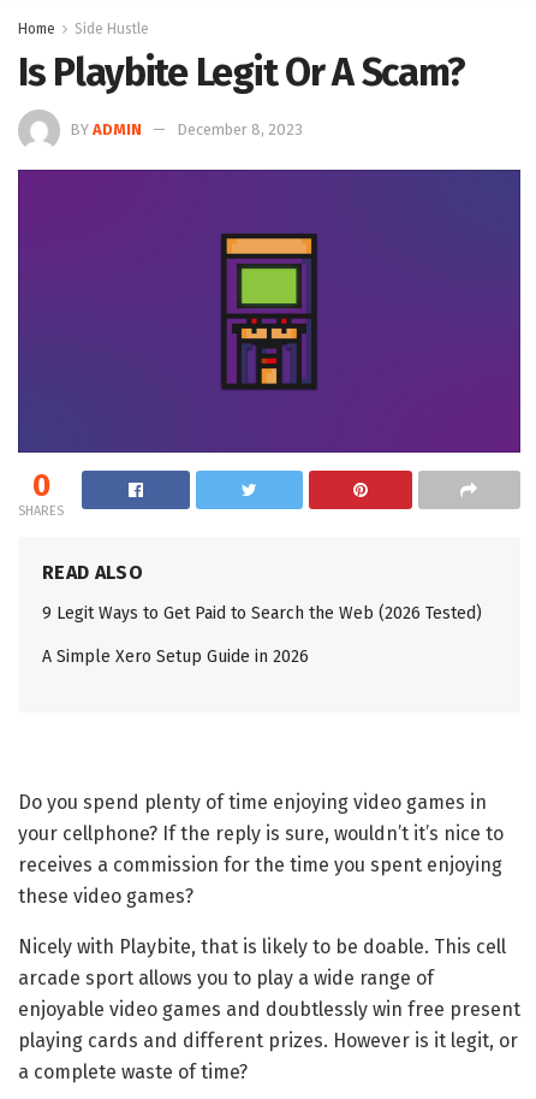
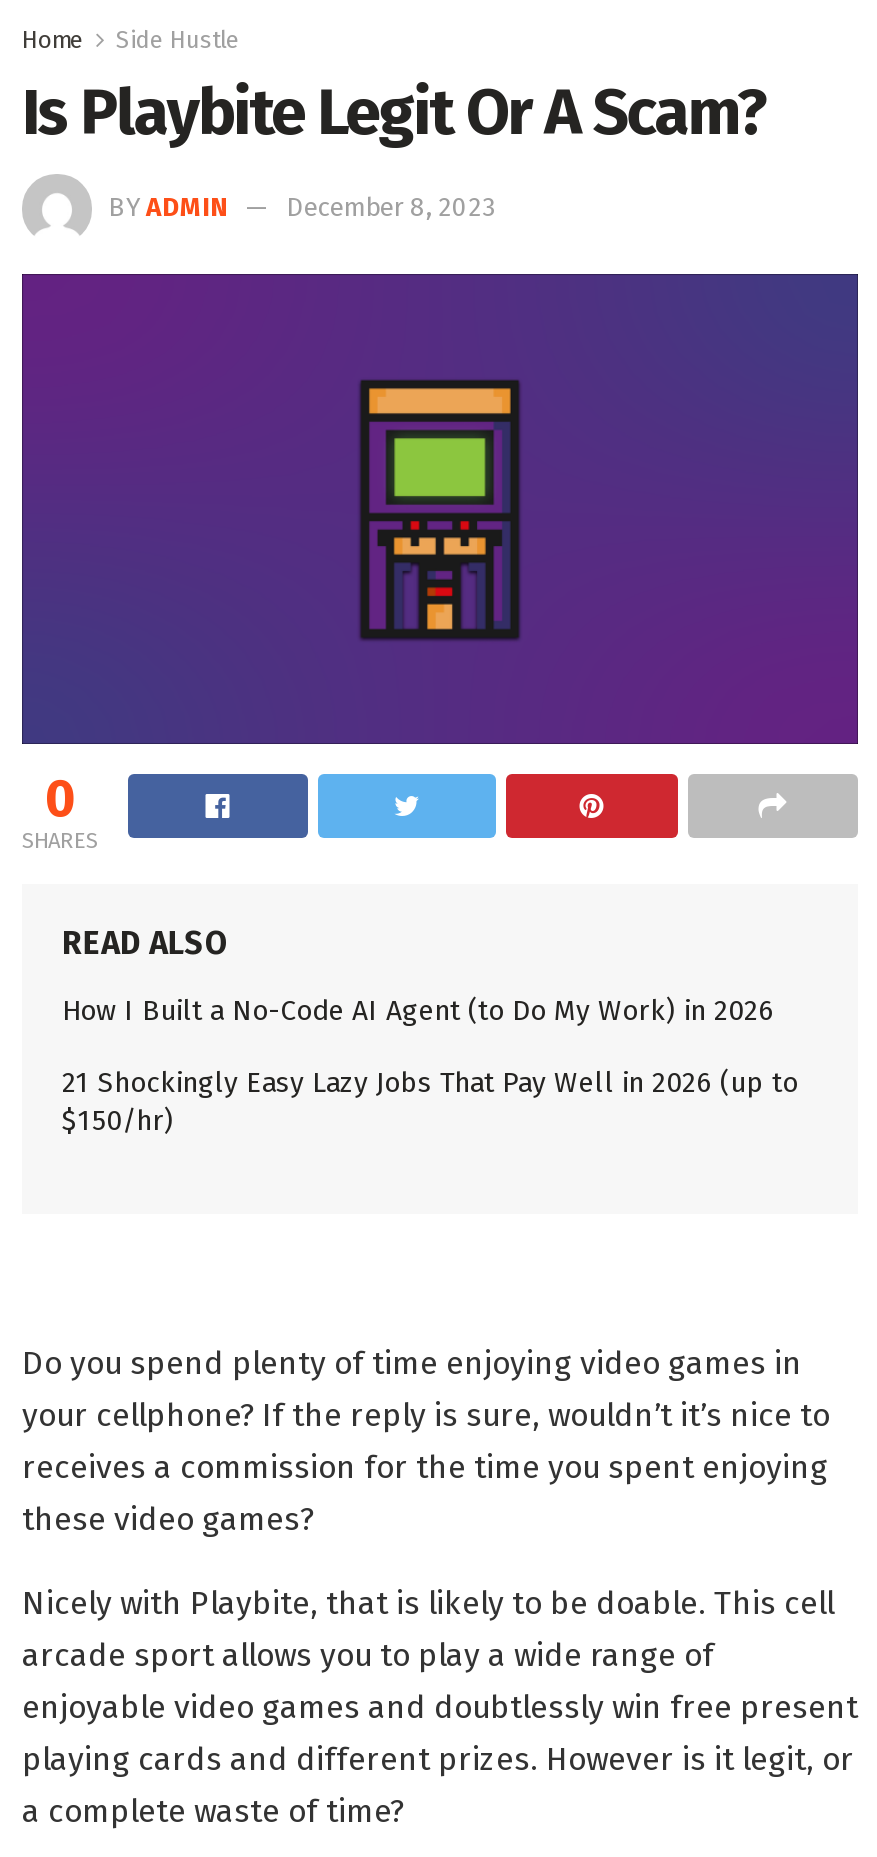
- 9 Legit Ways to Get Paid to Search the Web (2026 Tested)
+ How I Built a No-Code AI Agent (to Do My Work) in 2026

- A Simple Xero Setup Guide in 2026
+ 21 Shockingly Easy Lazy Jobs That Pay Well in 2026 (up to
+ $150/hr)
